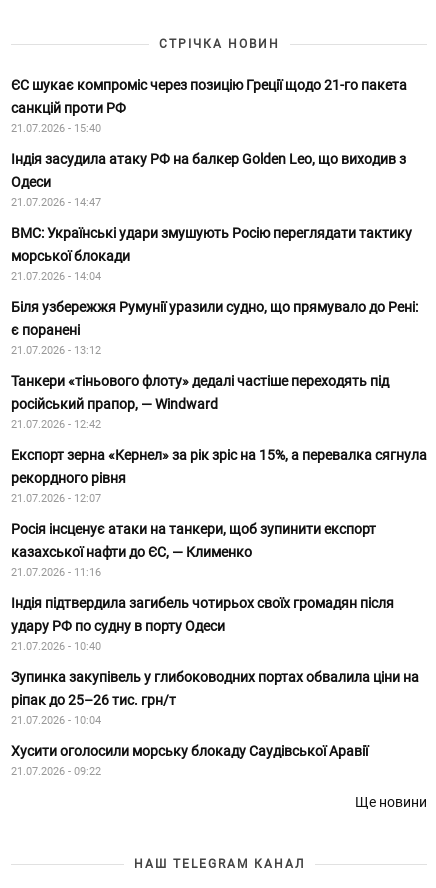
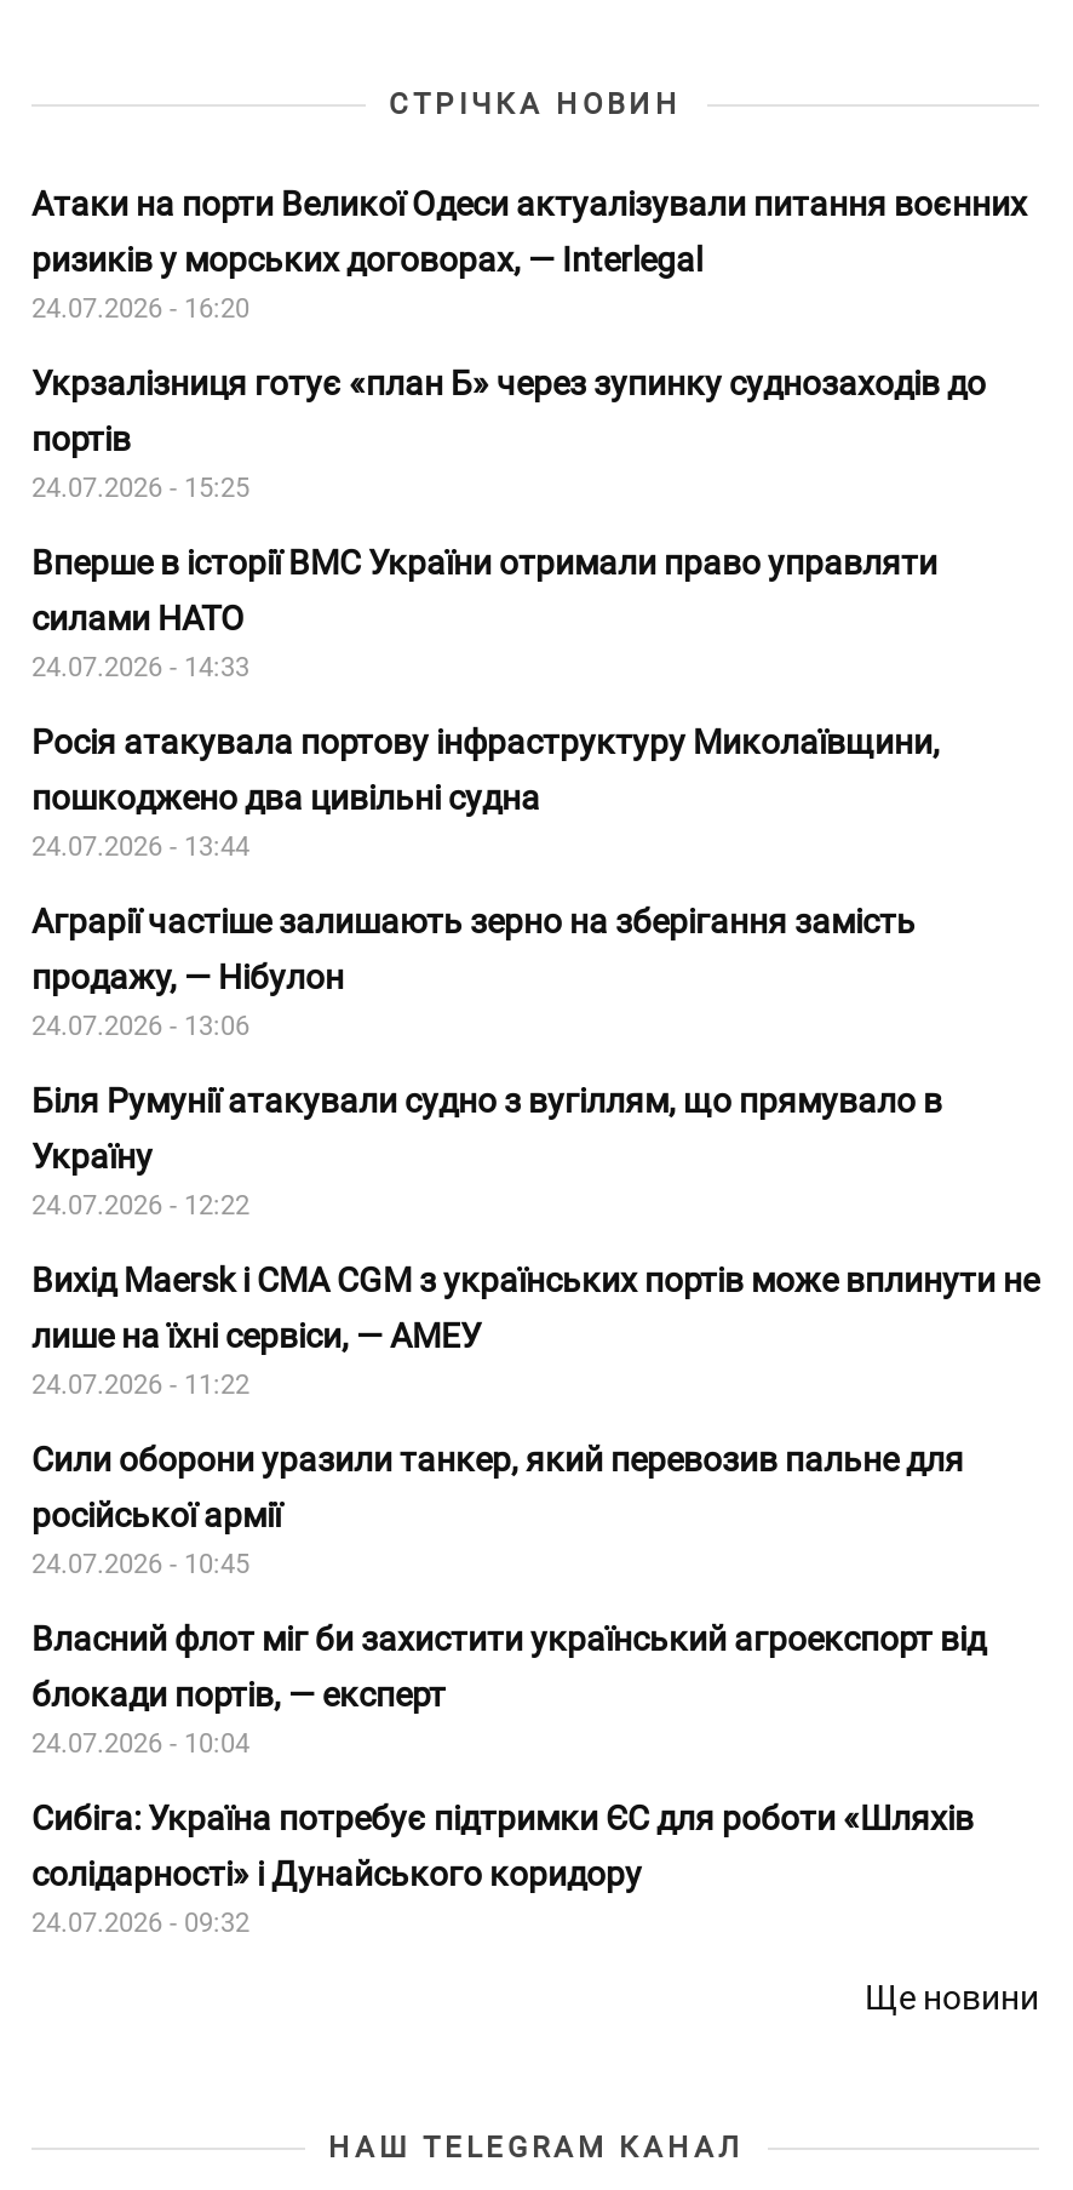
- ЄС шукає компроміс через позицію Греції щодо 21-го пакета
- санкцій проти РФ
- 21.07.2026 - 15:40
+ Атаки на порти Великої Одеси актуалізували питання воєнних
+ ризиків у морських договорах, — Interlegal
+ 24.07.2026 - 16:20

- Індія засудила атаку РФ на балкер Golden Leo, що виходив з
- Одеси
- 21.07.2026 - 14:47
+ Укрзалізниця готує «план Б» через зупинку суднозаходів до
+ портів
+ 24.07.2026 - 15:25

- ВМС: Українські удари змушують Росію переглядати тактику
- морської блокади
- 21.07.2026 - 14:04
+ Вперше в історії ВМС України отримали право управляти
+ силами НАТО
+ 24.07.2026 - 14:33

- Біля узбережжя Румунії уразили судно, що прямувало до Рені:
- є поранені
- 21.07.2026 - 13:12
+ Росія атакувала портову інфраструктуру Миколаївщини,
+ пошкоджено два цивільні судна
+ 24.07.2026 - 13:44

- Танкери «тіньового флоту» дедалі частіше переходять під
- російський прапор, — Windward
- 21.07.2026 - 12:42
+ Аграрії частіше залишають зерно на зберігання замість
+ продажу, — Нібулон
+ 24.07.2026 - 13:06

- Експорт зерна «Кернел» за рік зріс на 15%, а перевалка сягнула
- рекордного рівня
- 21.07.2026 - 12:07
+ Біля Румунії атакували судно з вугіллям, що прямувало в
+ Україну
+ 24.07.2026 - 12:22

- Росія інсценує атаки на танкери, щоб зупинити експорт
- казахської нафти до ЄС, — Клименко
- 21.07.2026 - 11:16
+ Вихід Maersk і CMA CGM з українських портів може вплинути не
+ лише на їхні сервіси, — АМЕУ
+ 24.07.2026 - 11:22

- Індія підтвердила загибель чотирьох своїх громадян після
- удару РФ по судну в порту Одеси
- 21.07.2026 - 10:40
+ Сили оборони уразили танкер, який перевозив пальне для
+ російської армії
+ 24.07.2026 - 10:45

- Зупинка закупівель у глибоководних портах обвалила ціни на
- ріпак до 25–26 тис. грн/т
- 21.07.2026 - 10:04
+ Власний флот міг би захистити український агроекспорт від
+ блокади портів, — експерт
+ 24.07.2026 - 10:04

- Хусити оголосили морську блокаду Саудівської Аравії
- 21.07.2026 - 09:22
+ Cибіга: Україна потребує підтримки ЄС для роботи «Шляхів
+ солідарності» і Дунайського коридору
+ 24.07.2026 - 09:32
